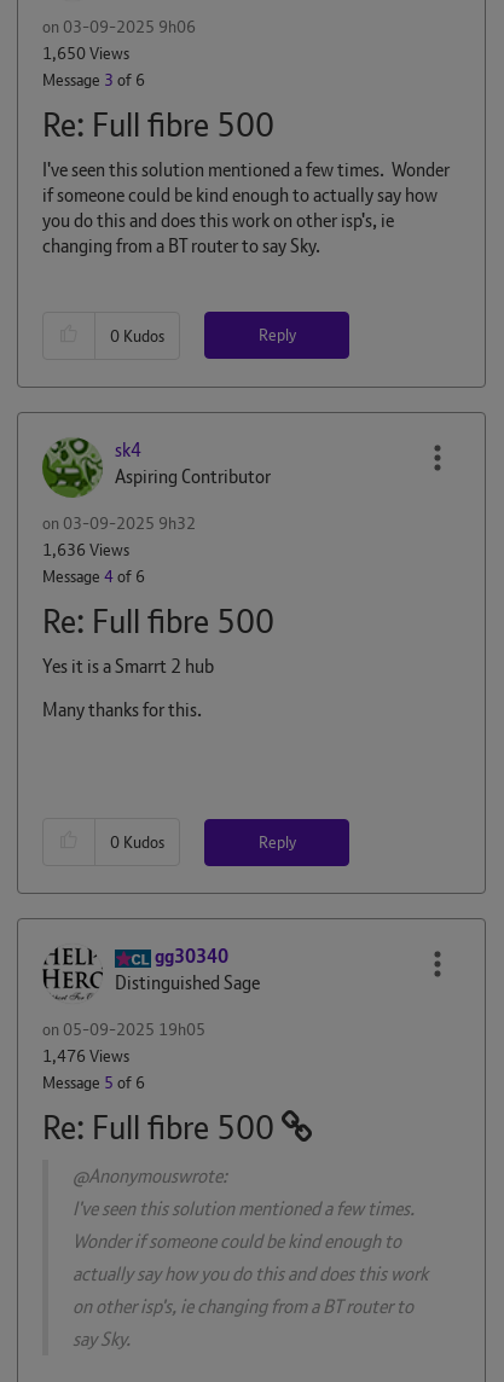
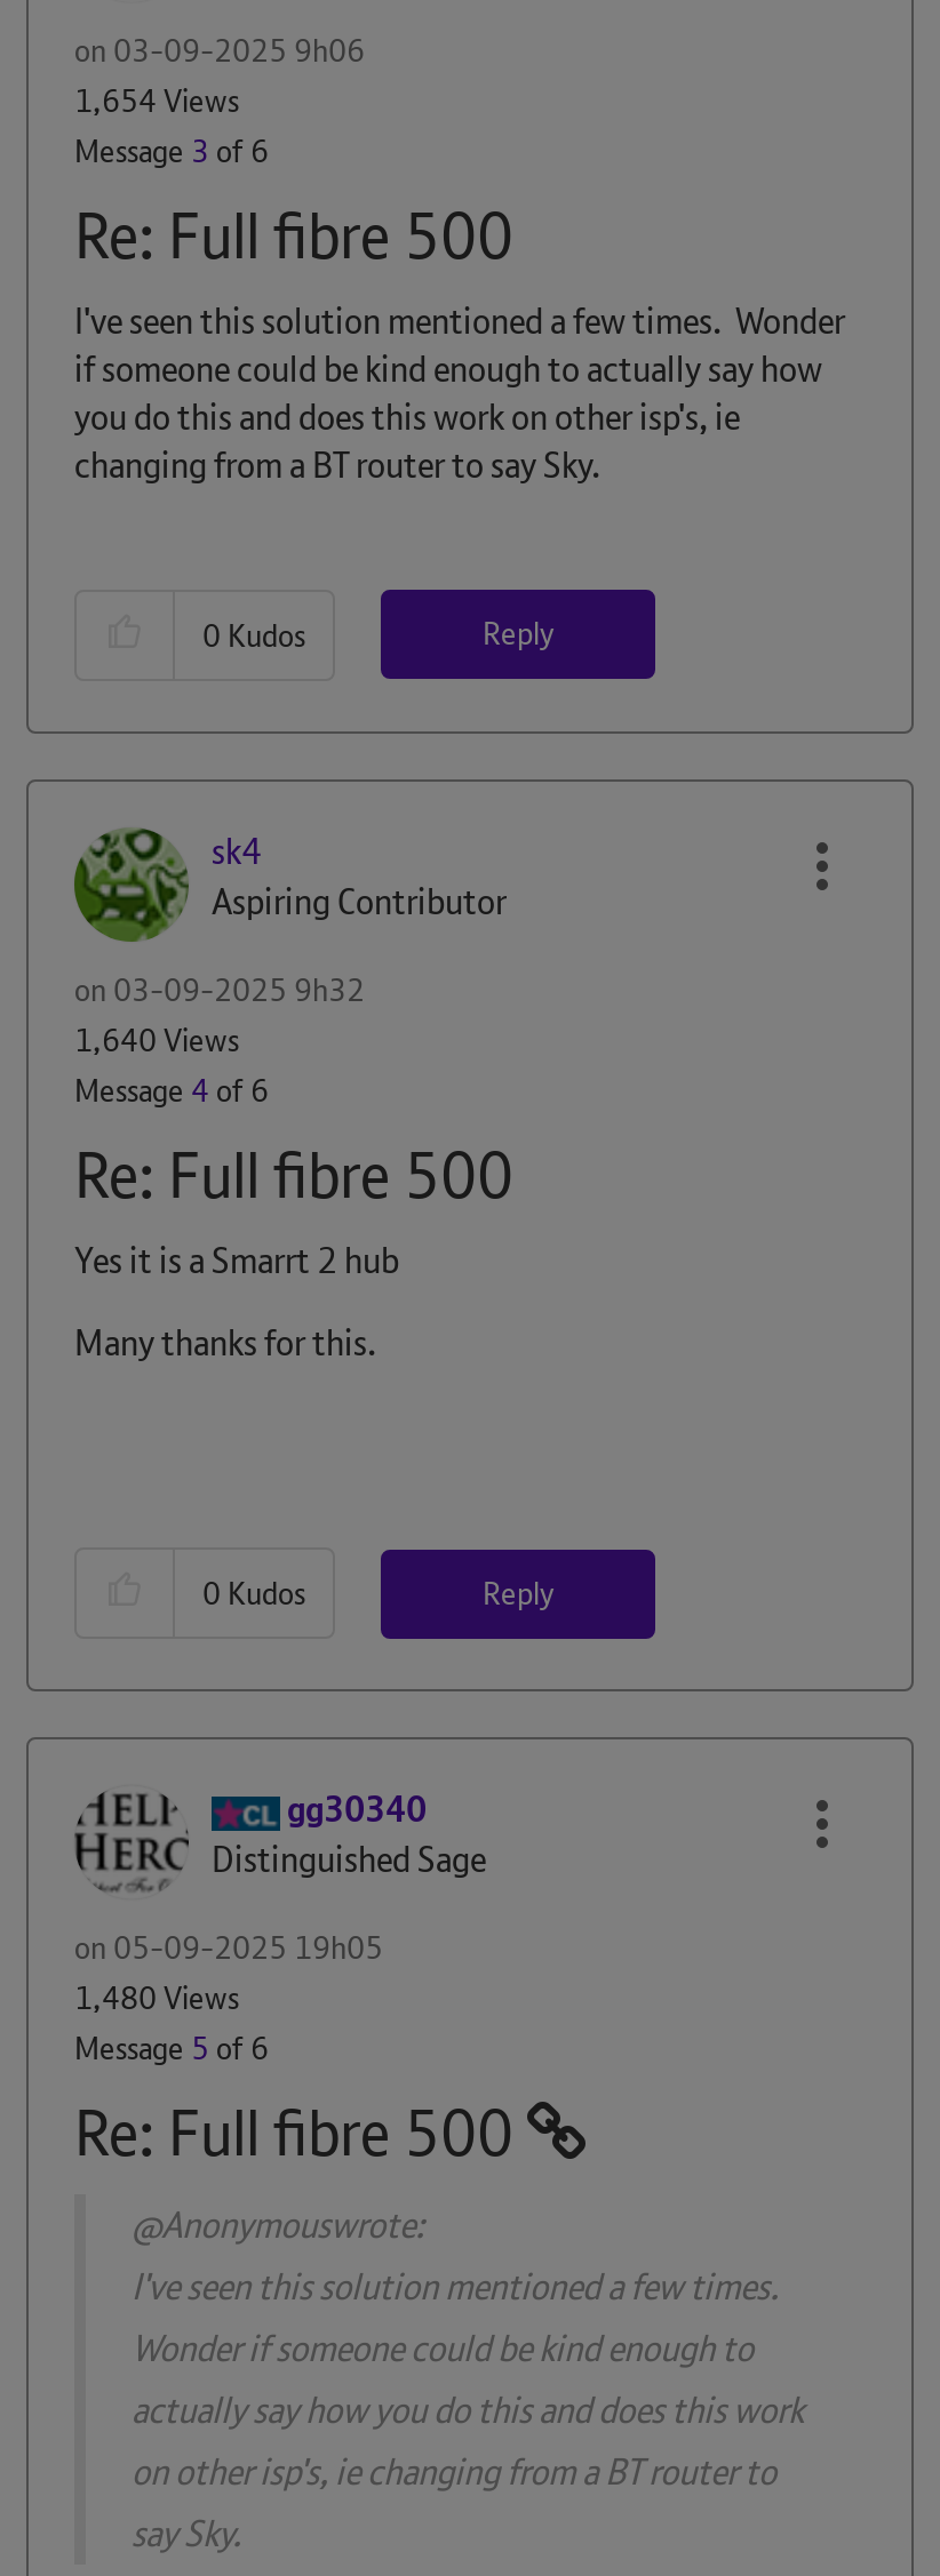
- 1,650 Views
+ 1,654 Views

- 1,636 Views
+ 1,640 Views

- 1,476 Views
+ 1,480 Views
